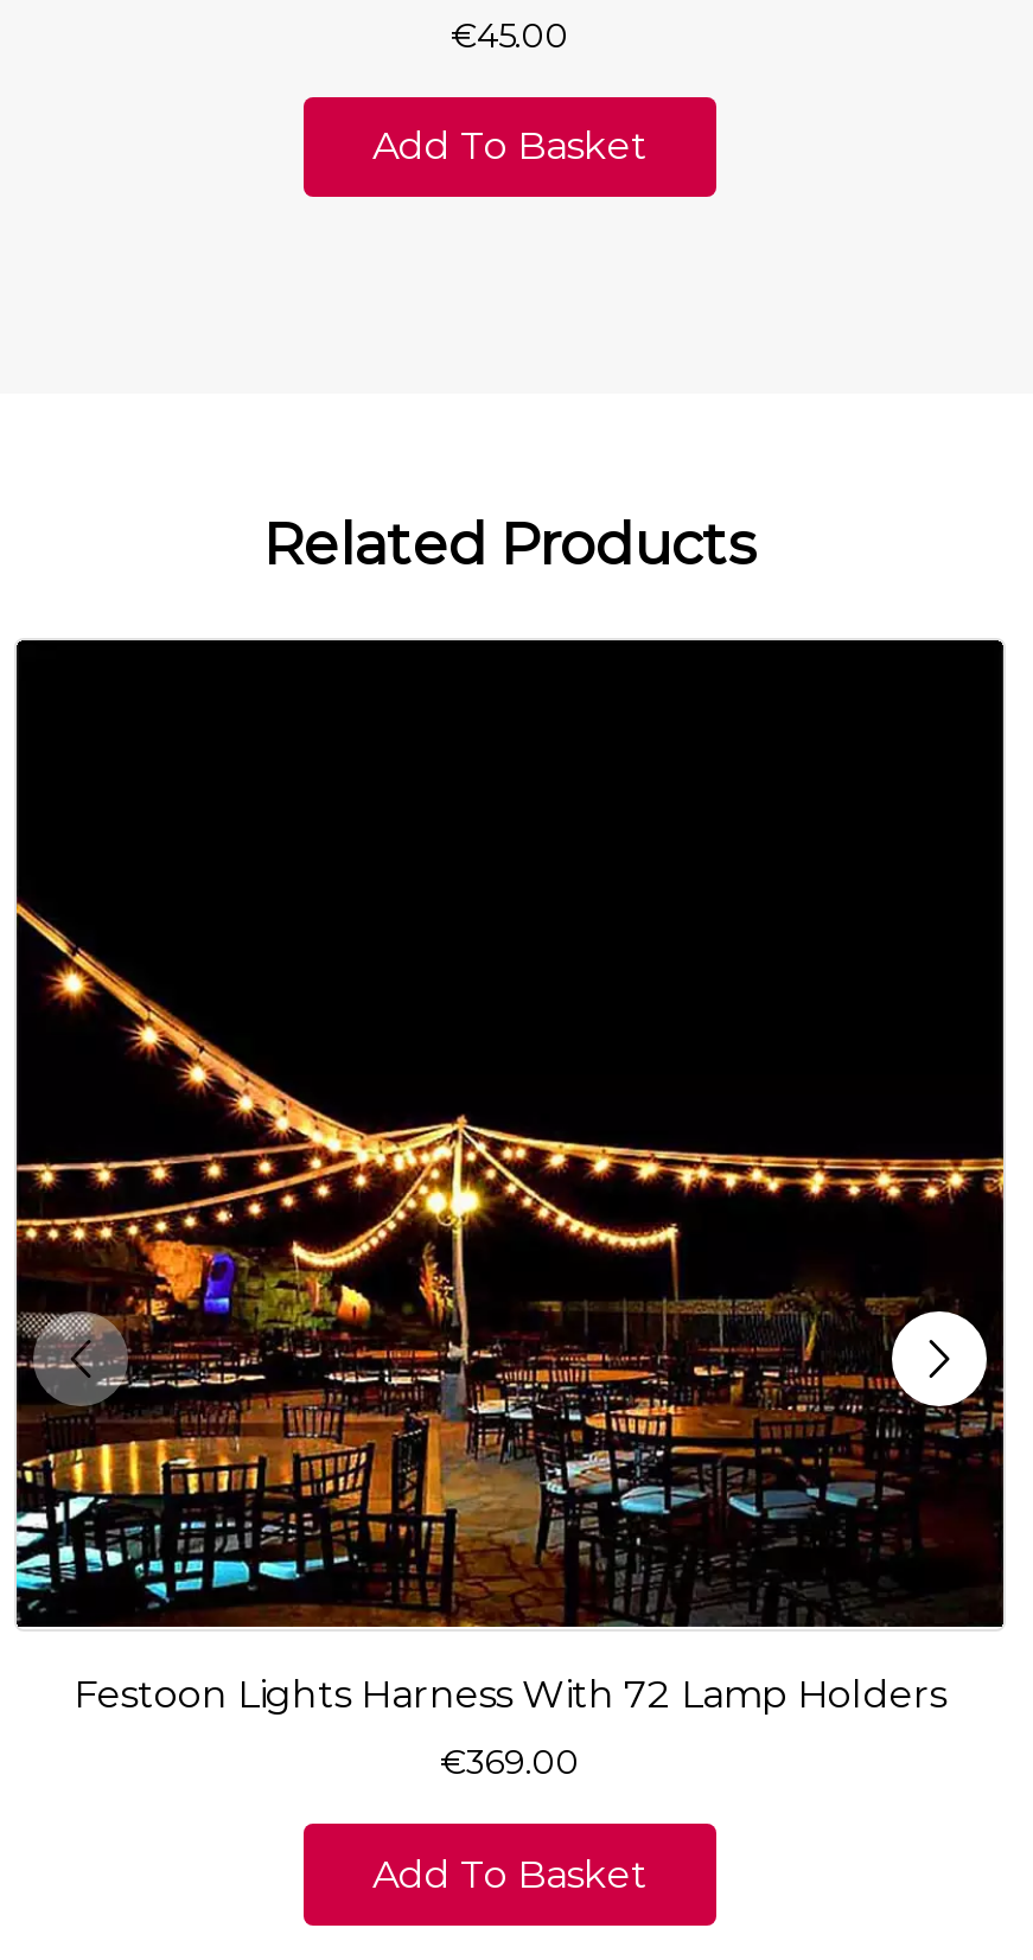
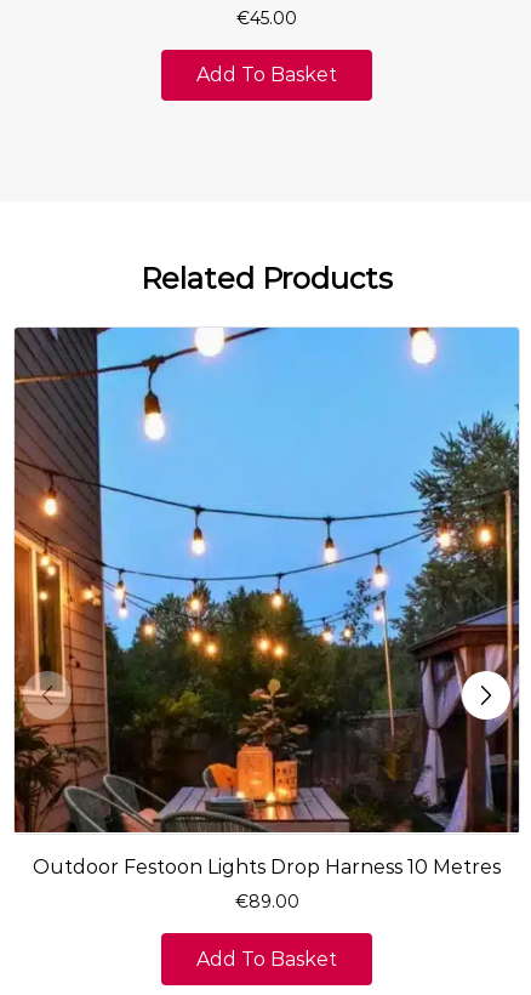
- [image]
- Festoon Lights Harness With 72 Lamp Holders
+ [image]
+ Outdoor Festoon Lights Drop Harness 10 Metres

- €369.00
+ €89.00
